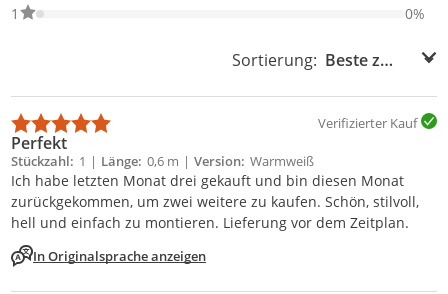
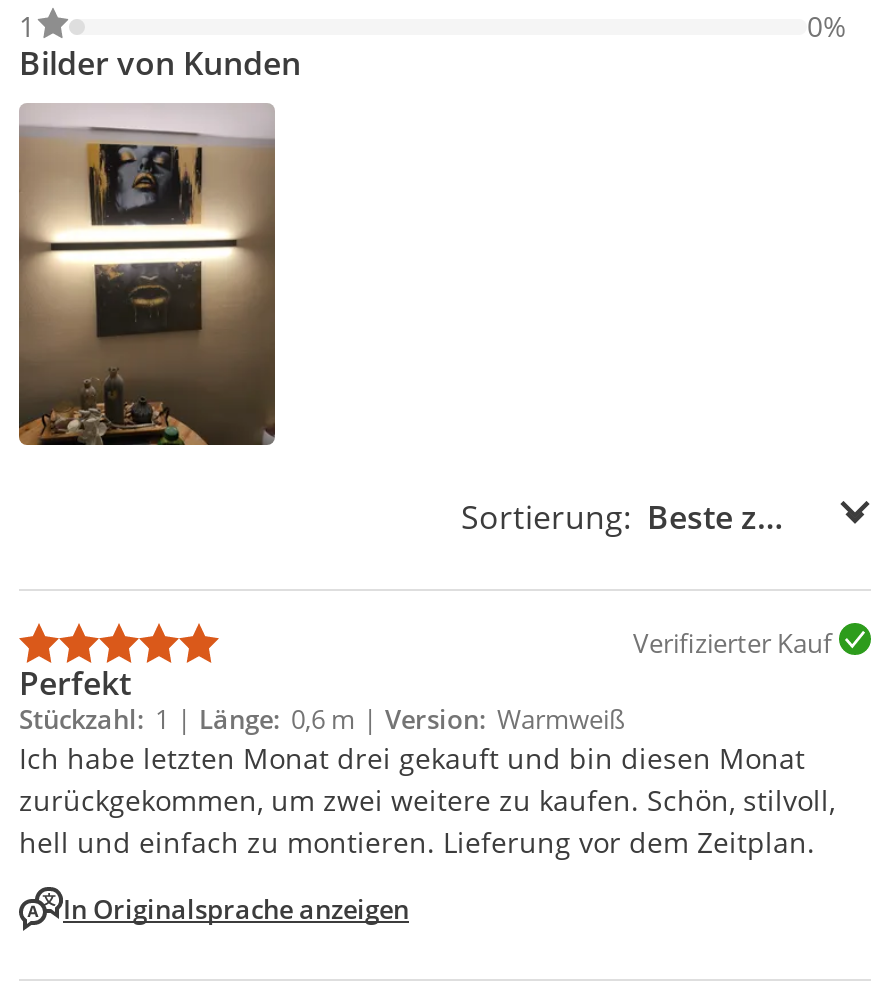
+ [image]

+ Bilder von Kunden
